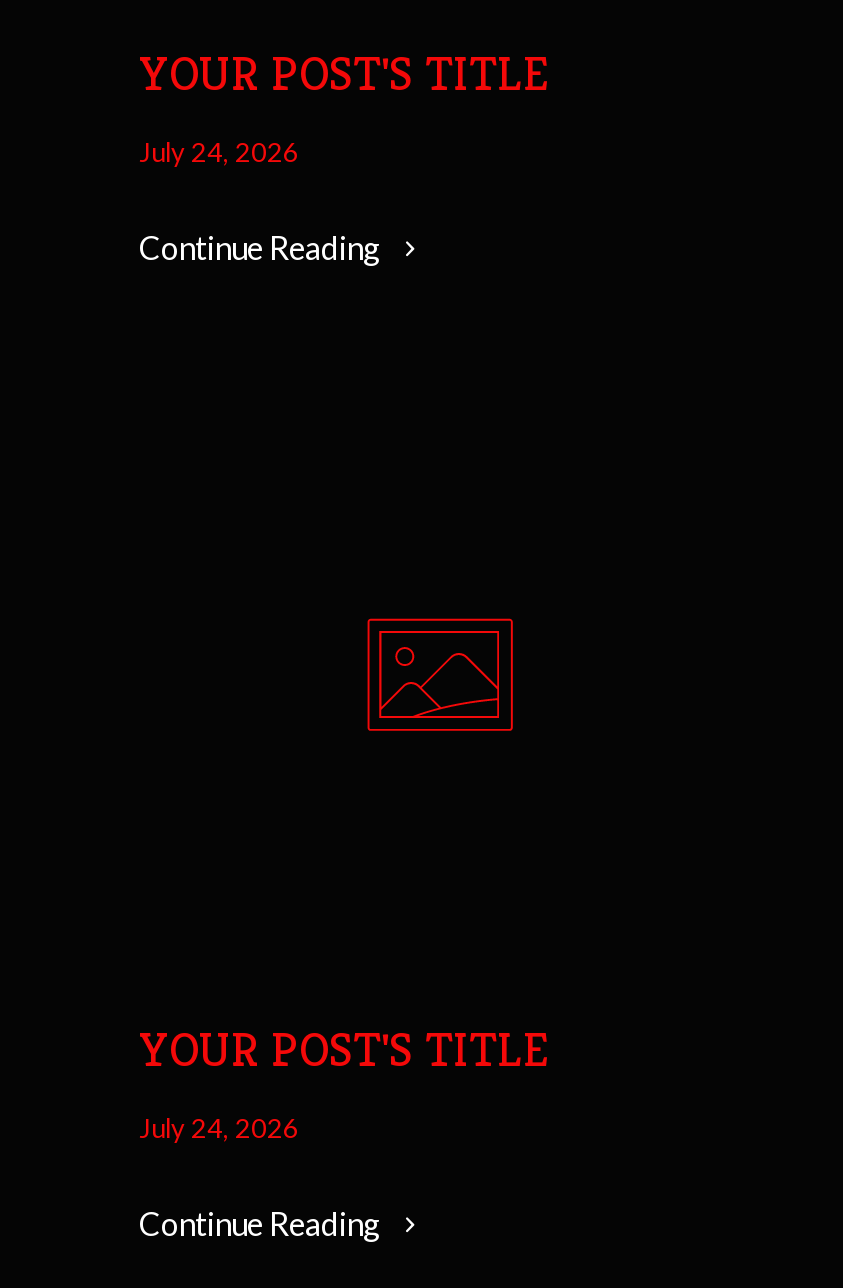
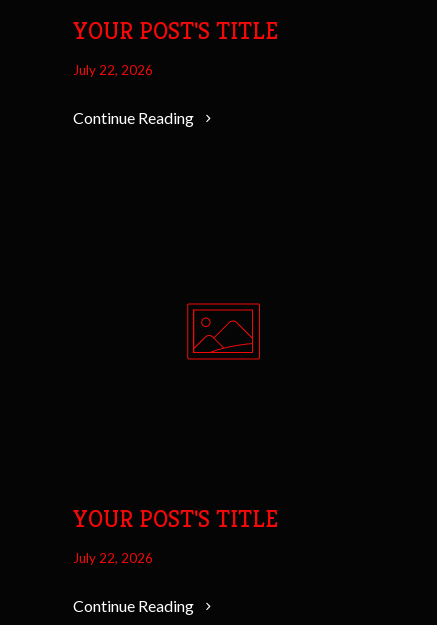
- July 24, 2026
+ July 22, 2026

- July 24, 2026
+ July 22, 2026
